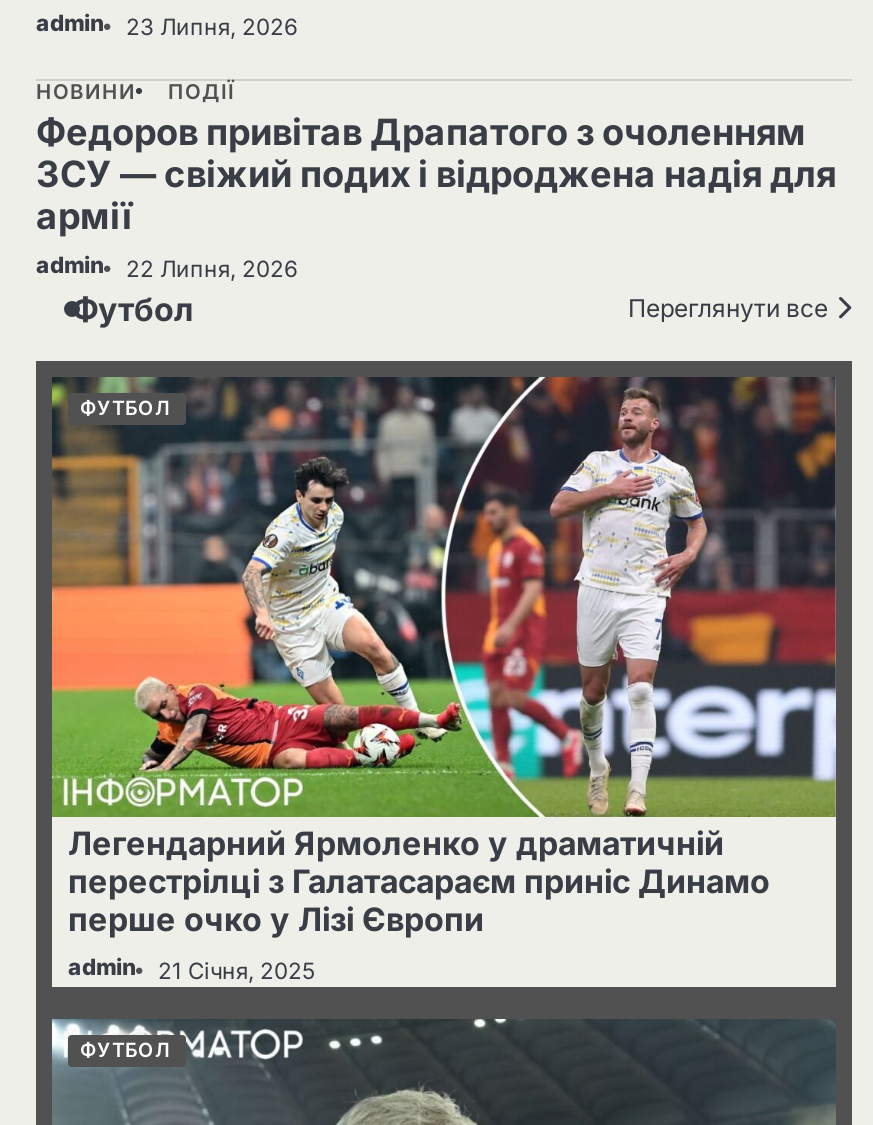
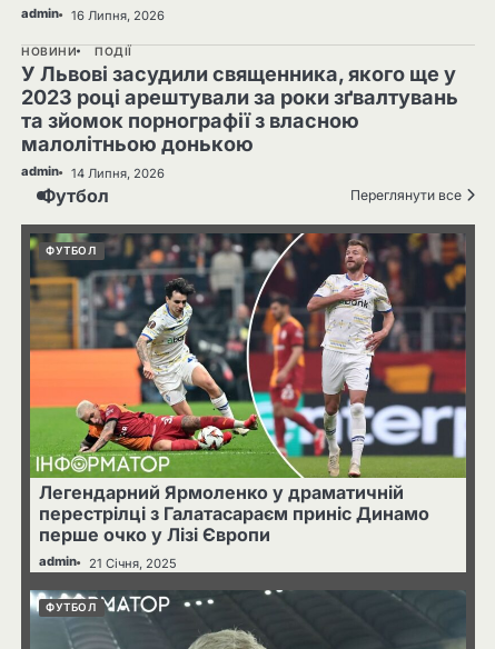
- admin 23 Липня, 2026
+ admin 16 Липня, 2026

- Федоров привітав Драпатого з очоленням
- ЗСУ — свіжий подих і відроджена надія для
- армії
+ У Львові засудили священника, якого ще у
+ 2023 році арештували за роки зґвалтувань
+ та зйомок порнографії з власною
+ малолітньою донькою

- admin 22 Липня, 2026
+ admin 14 Липня, 2026
